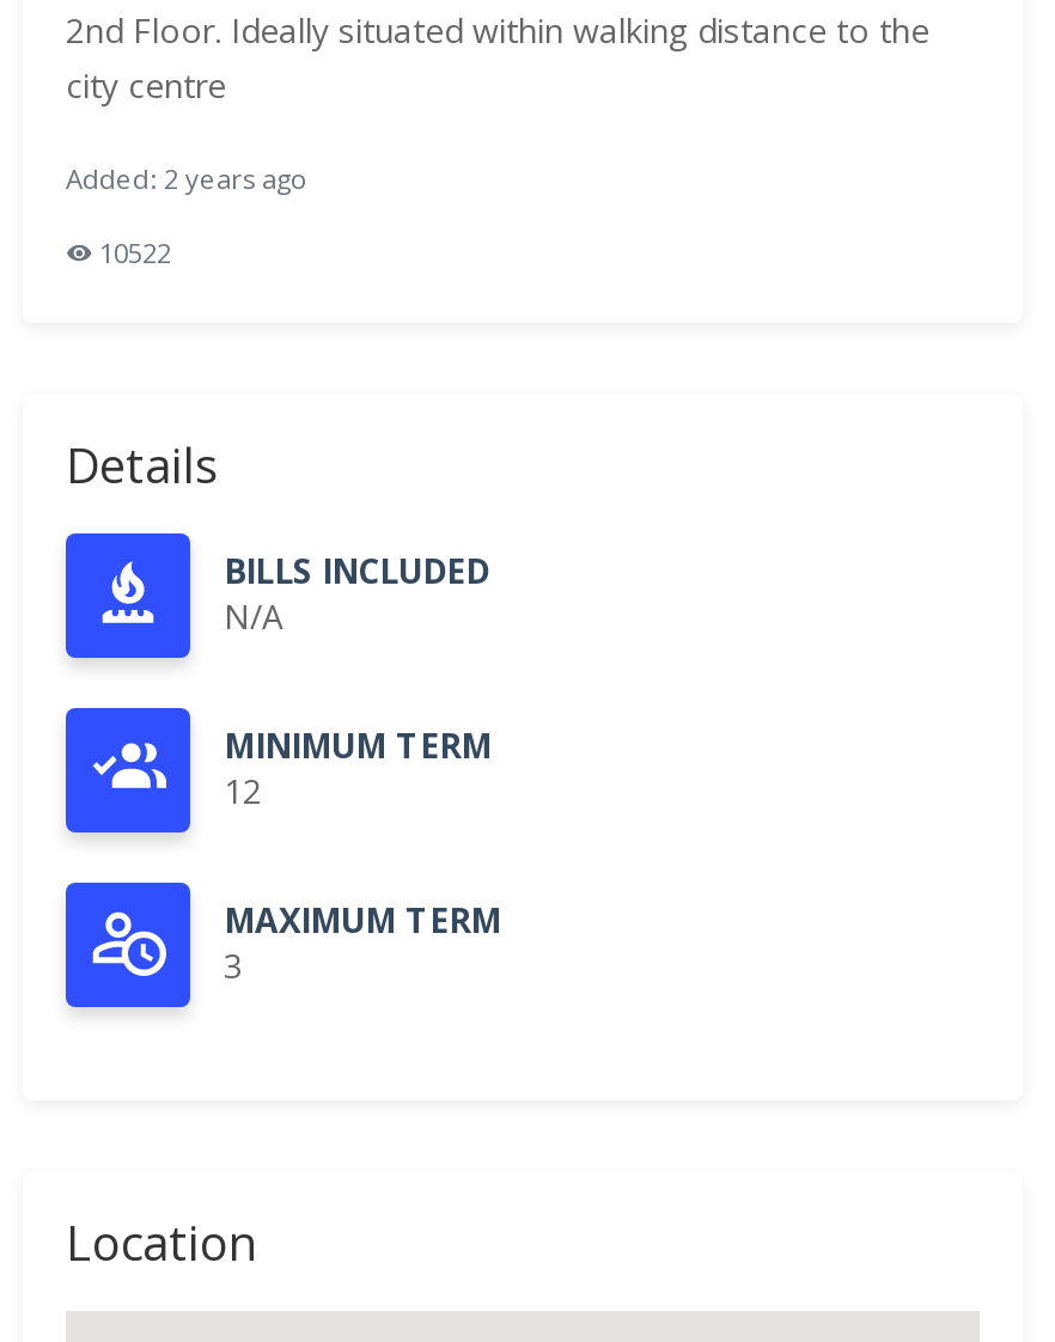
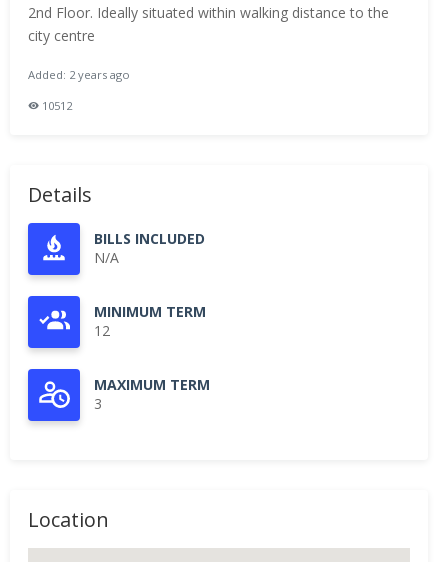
- 10522
+ 10512
